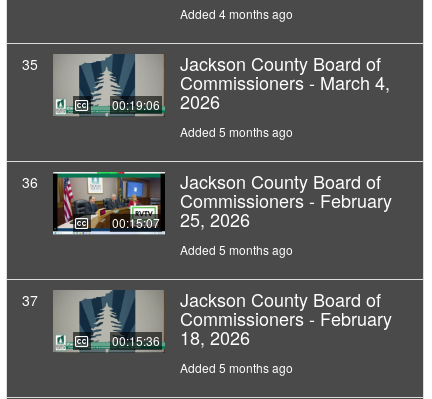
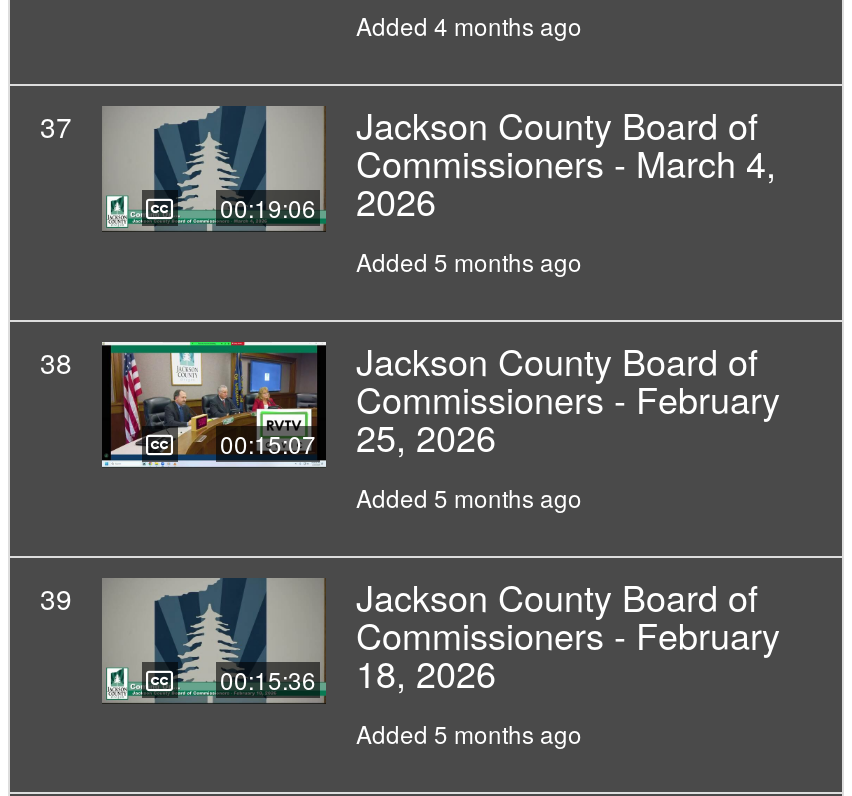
- 35
+ 37

- 36
+ 38

- 37
+ 39
